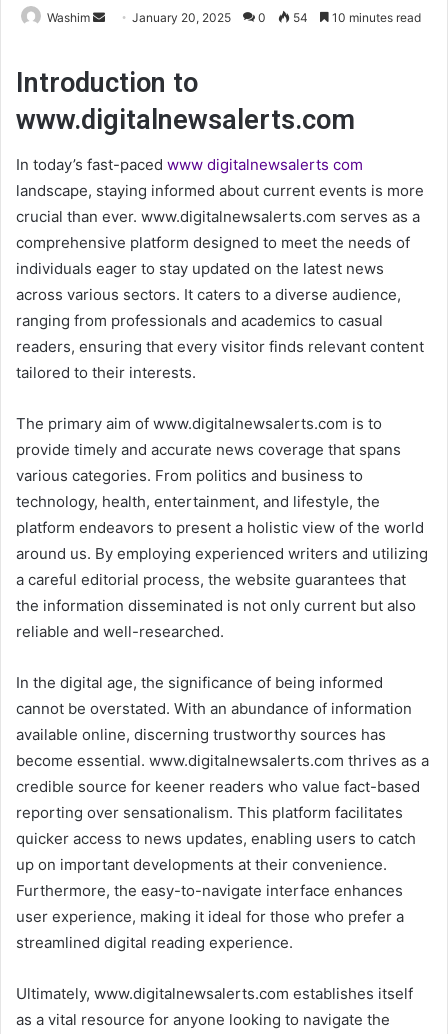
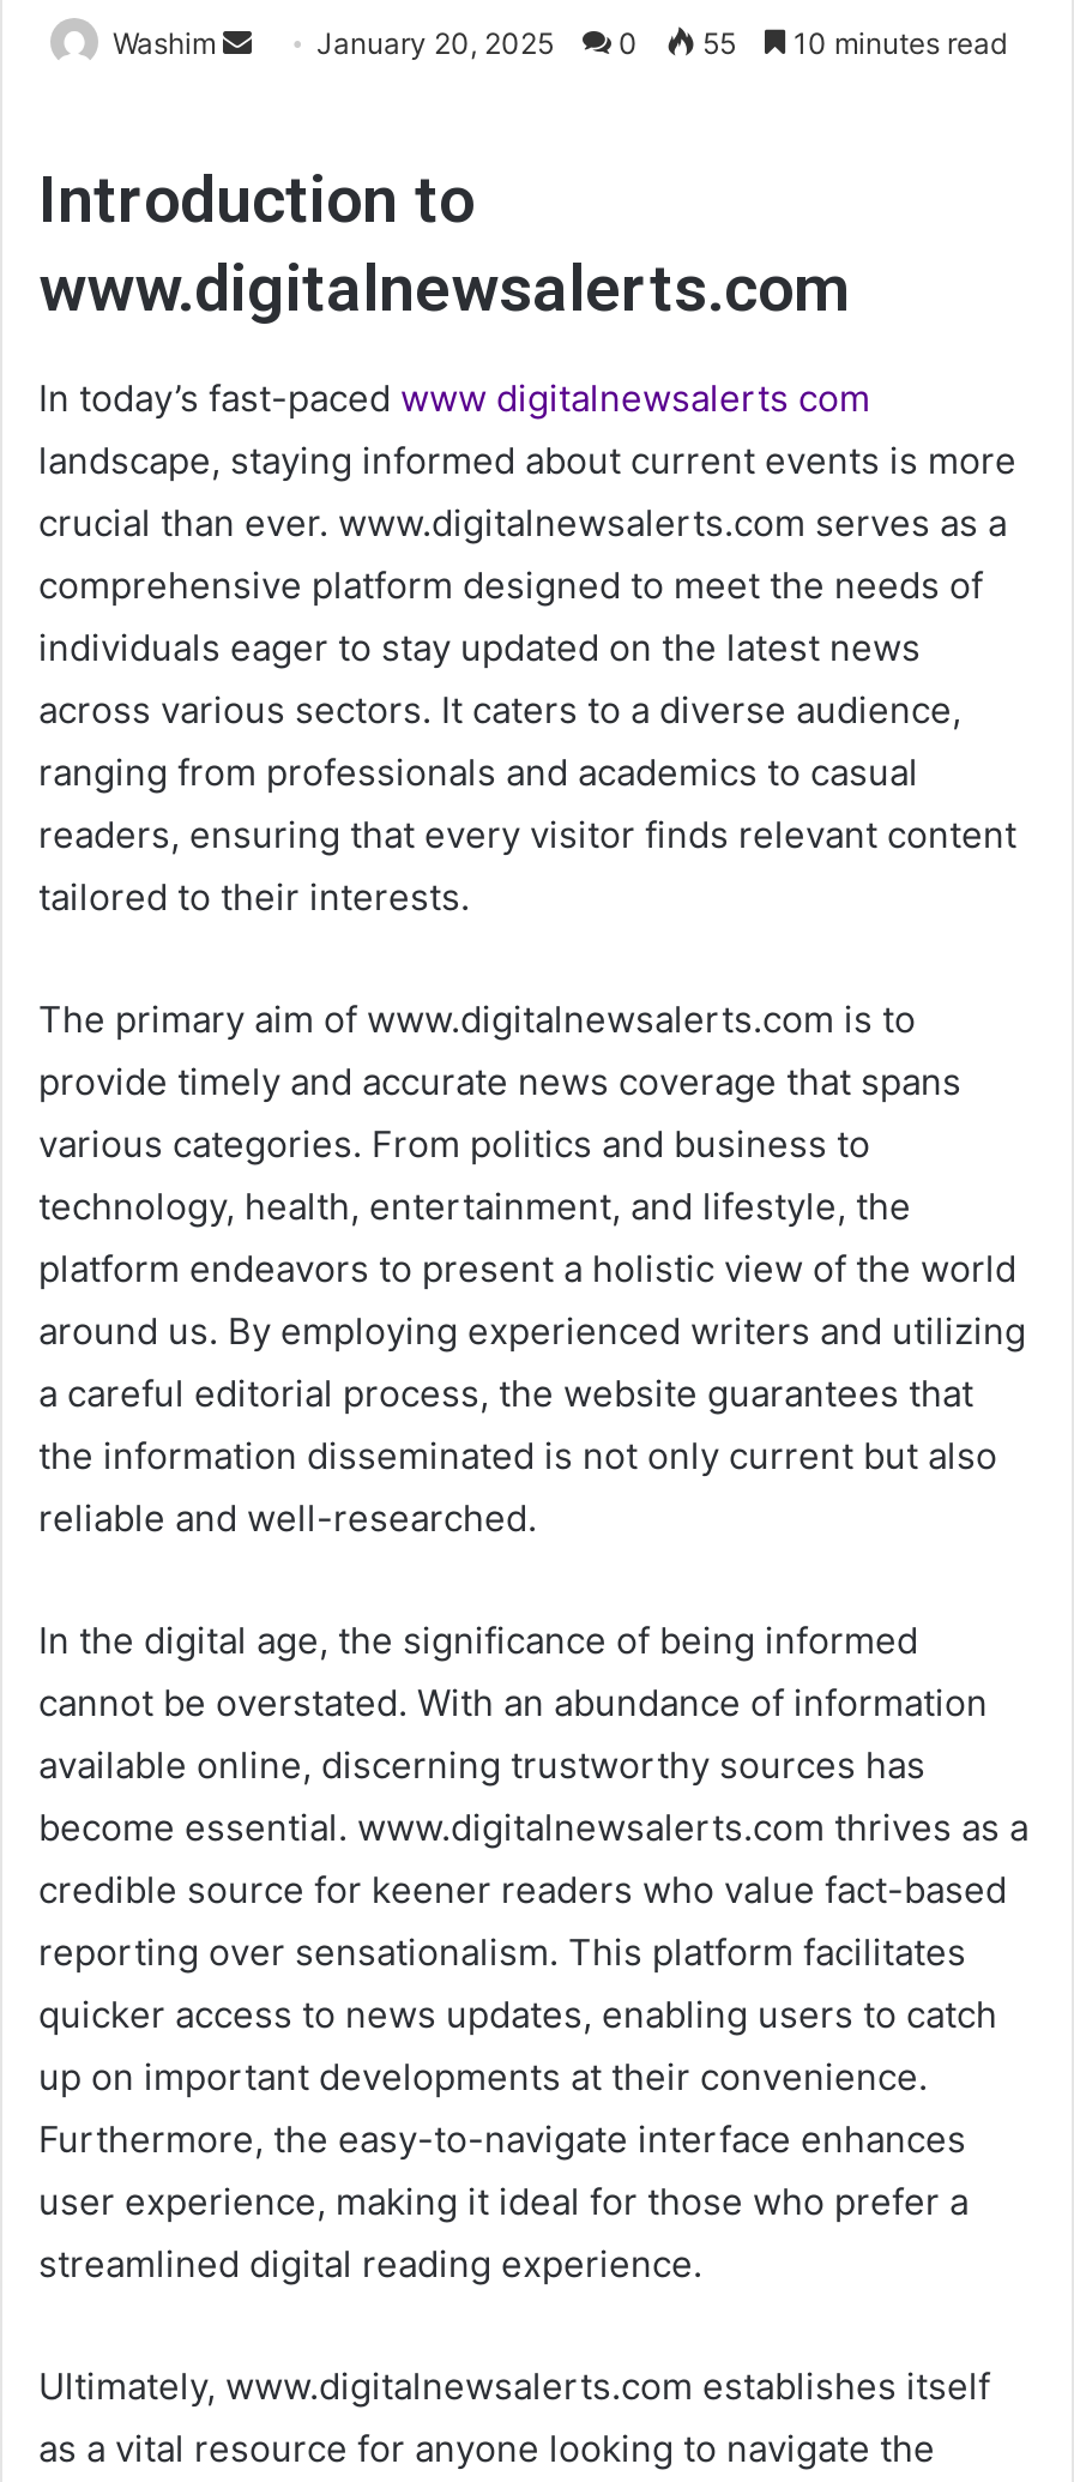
- 54
+ 55
